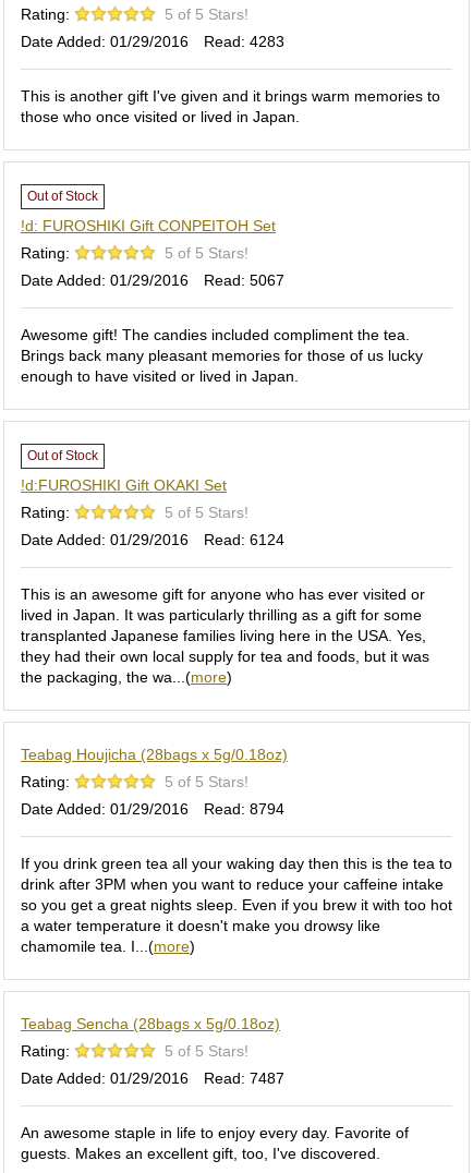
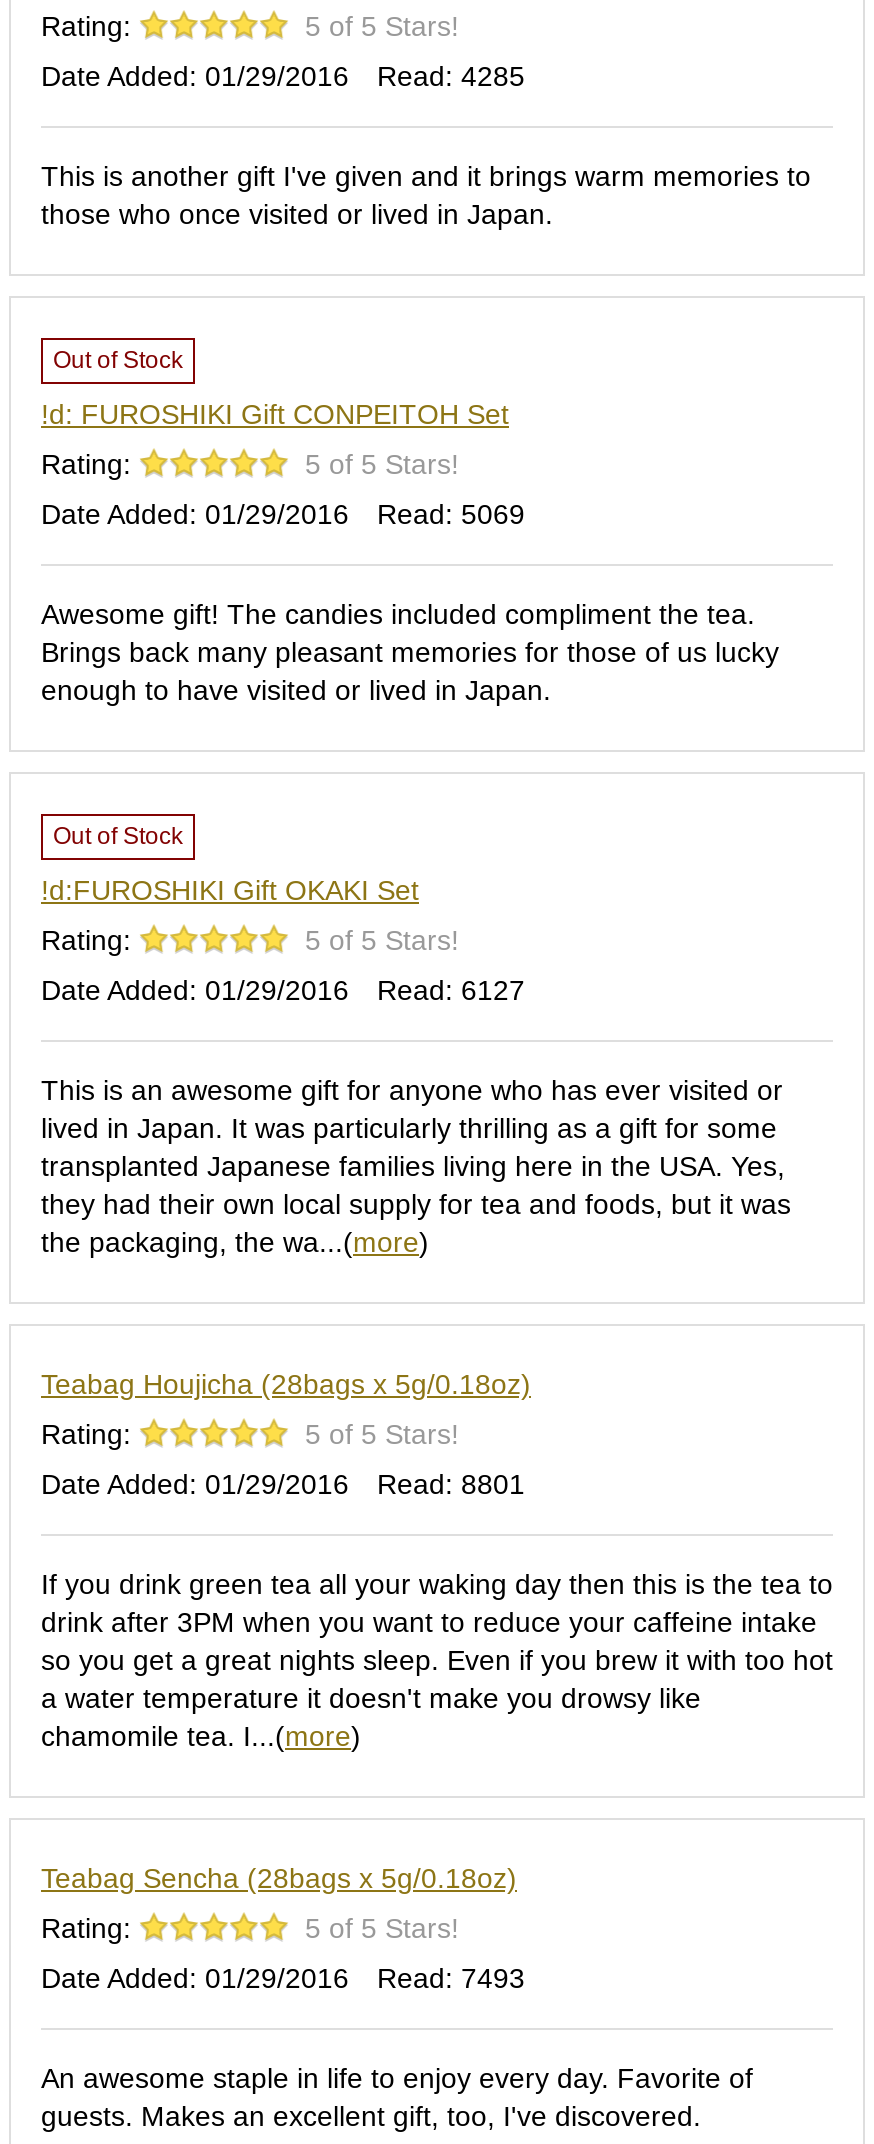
- Read: 4283
+ Read: 4285

- Read: 5067
+ Read: 5069

- Read: 6124
+ Read: 6127

- Date Added: 01/29/2016 Read: 8794
+ Date Added: 01/29/2016 Read: 8801

- Date Added: 01/29/2016 Read: 7487
+ Date Added: 01/29/2016 Read: 7493
